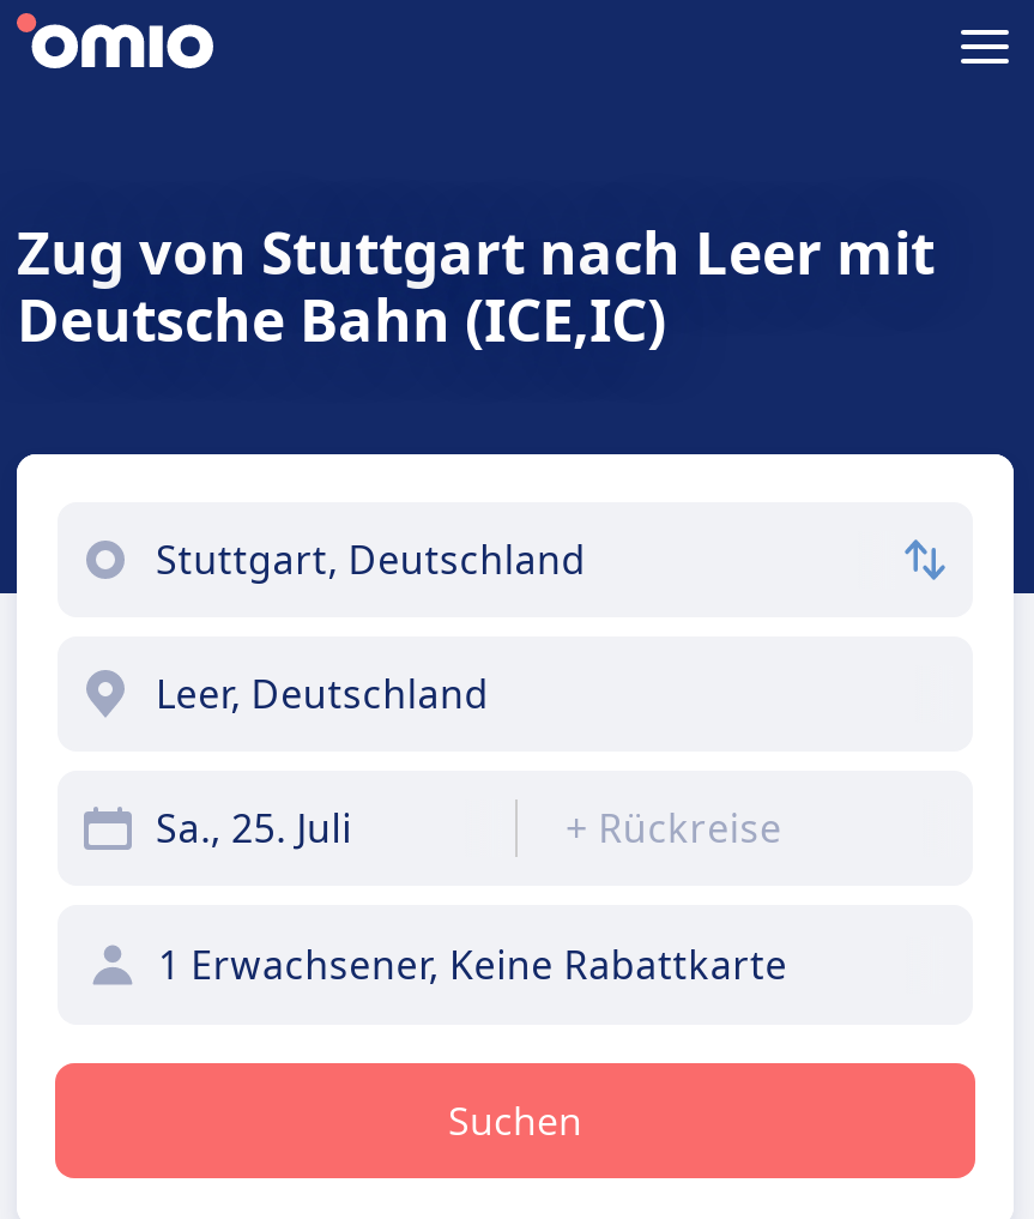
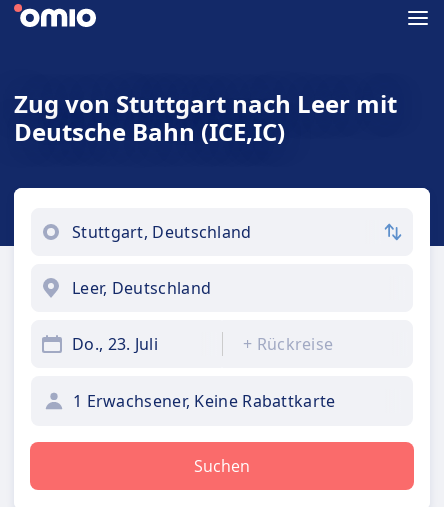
- Sa., 25. Juli
+ Do., 23. Juli
